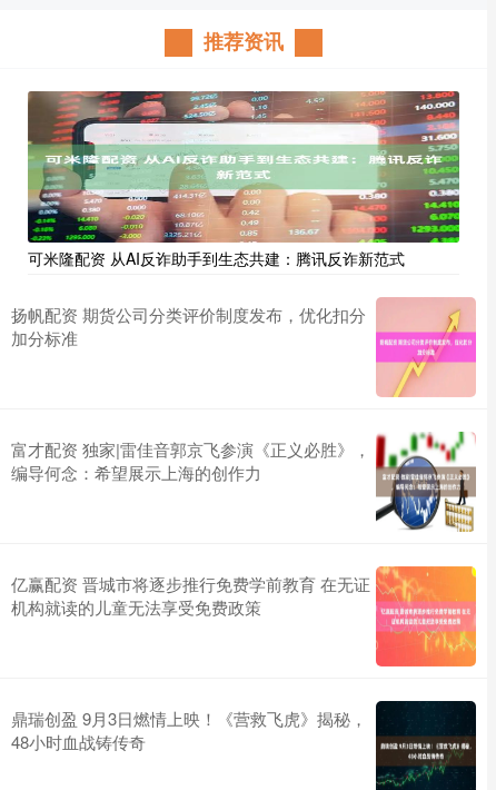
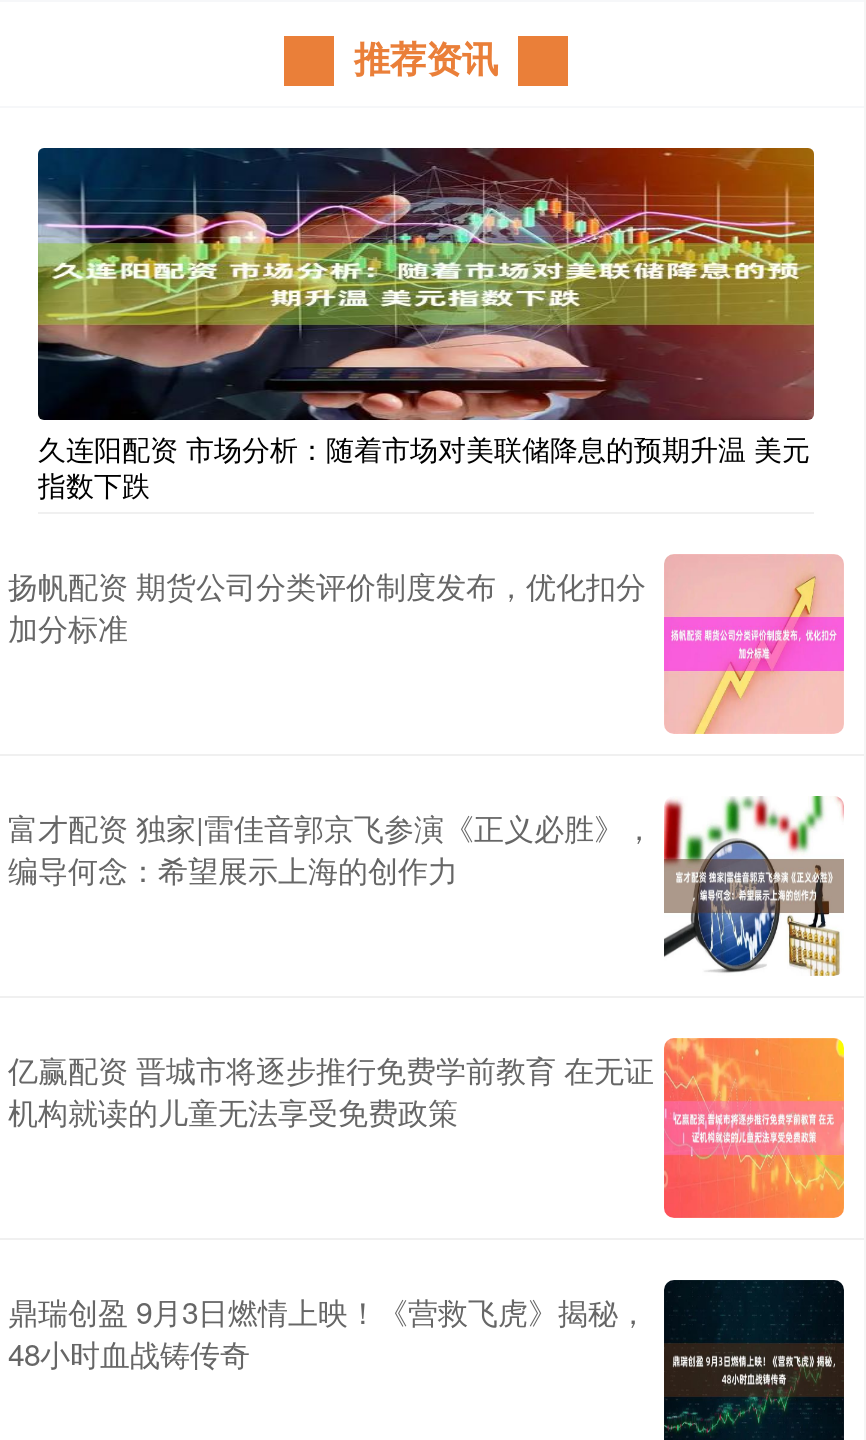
- [image]
- 可米隆配资 从AI反诈助手到生态共建：腾讯反诈新范式
+ [image]
+ 久连阳配资 市场分析：随着市场对美联储降息的预期升温 美元
+ 指数下跌
